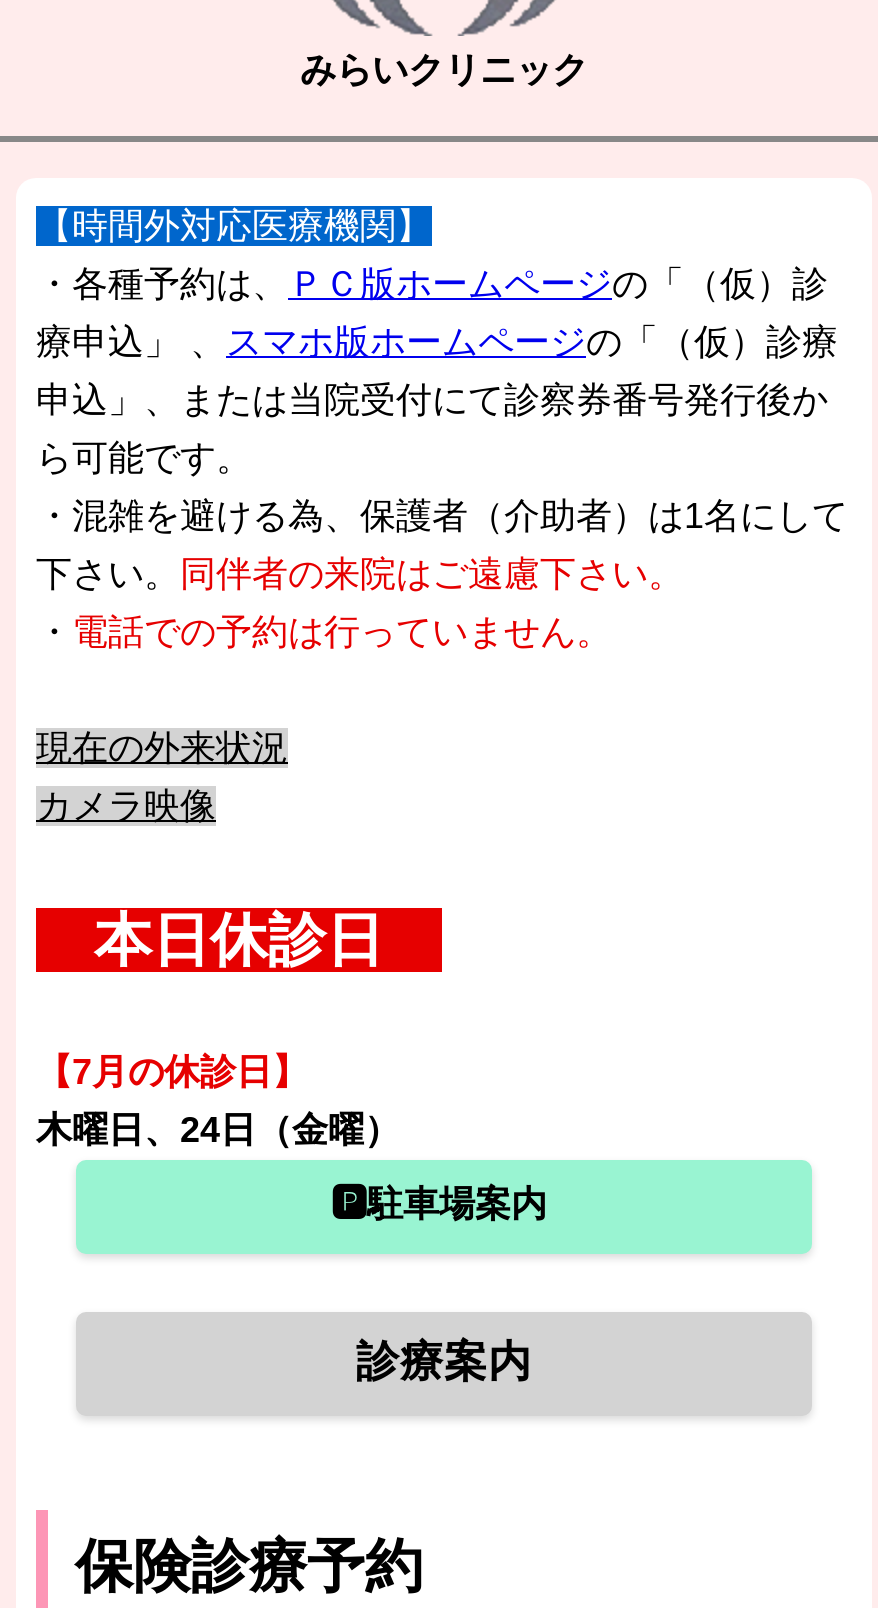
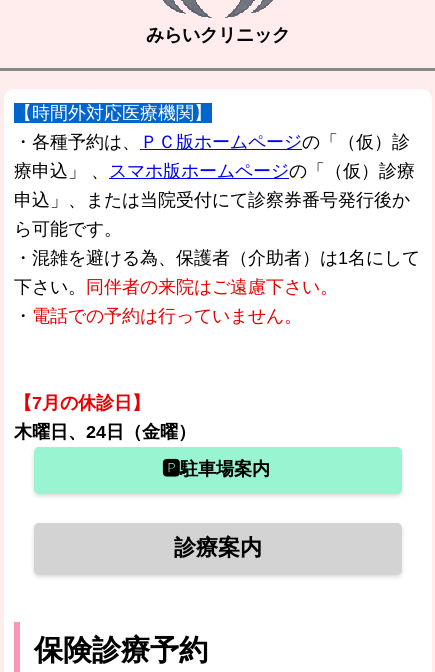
- 現在の外来状況
- カメラ映像
- 本日休診日
